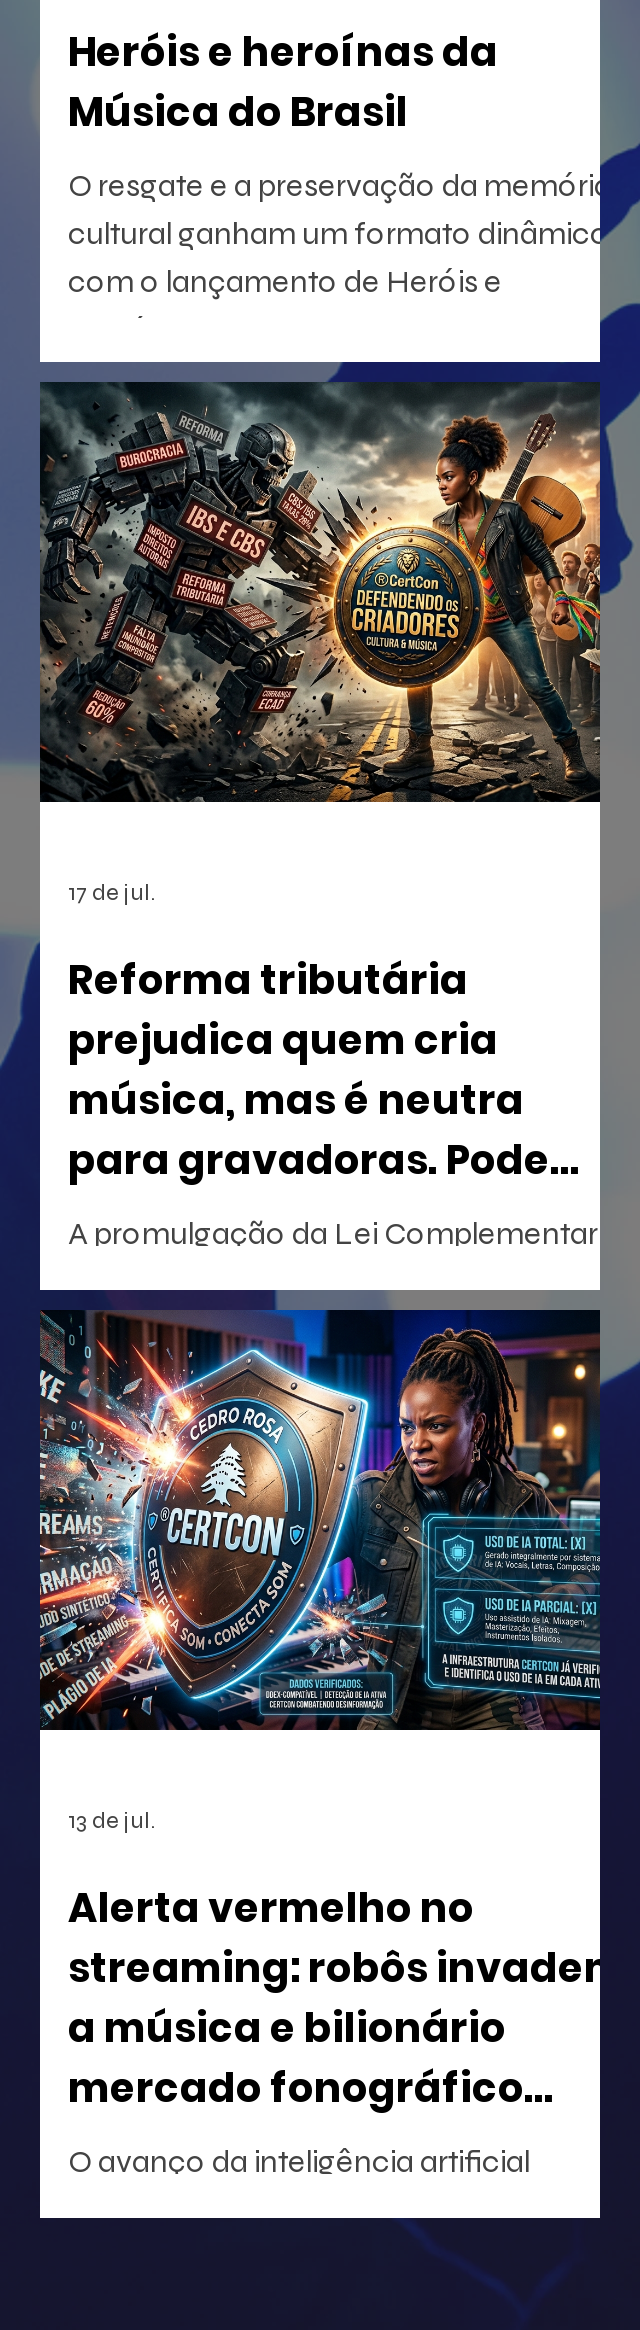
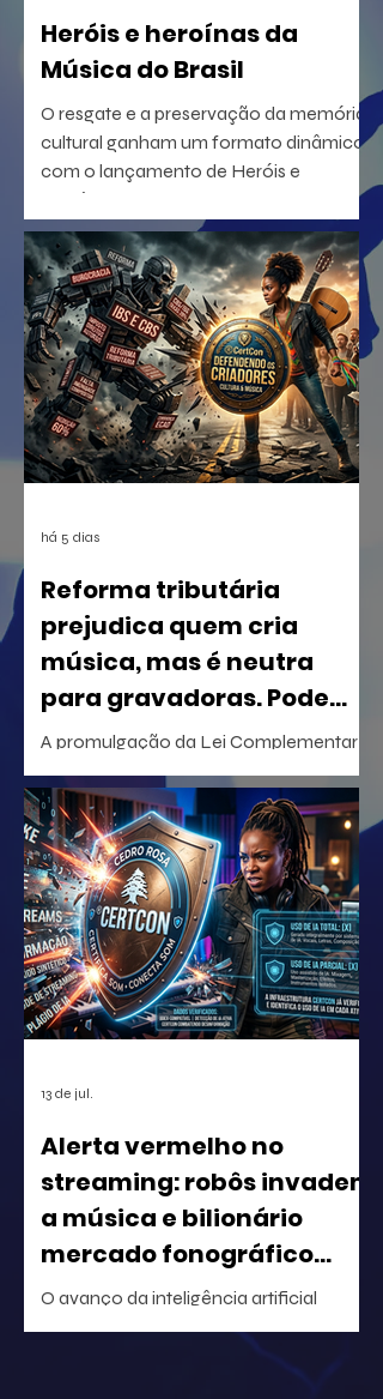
- 17 de jul.
+ há 5 dias
